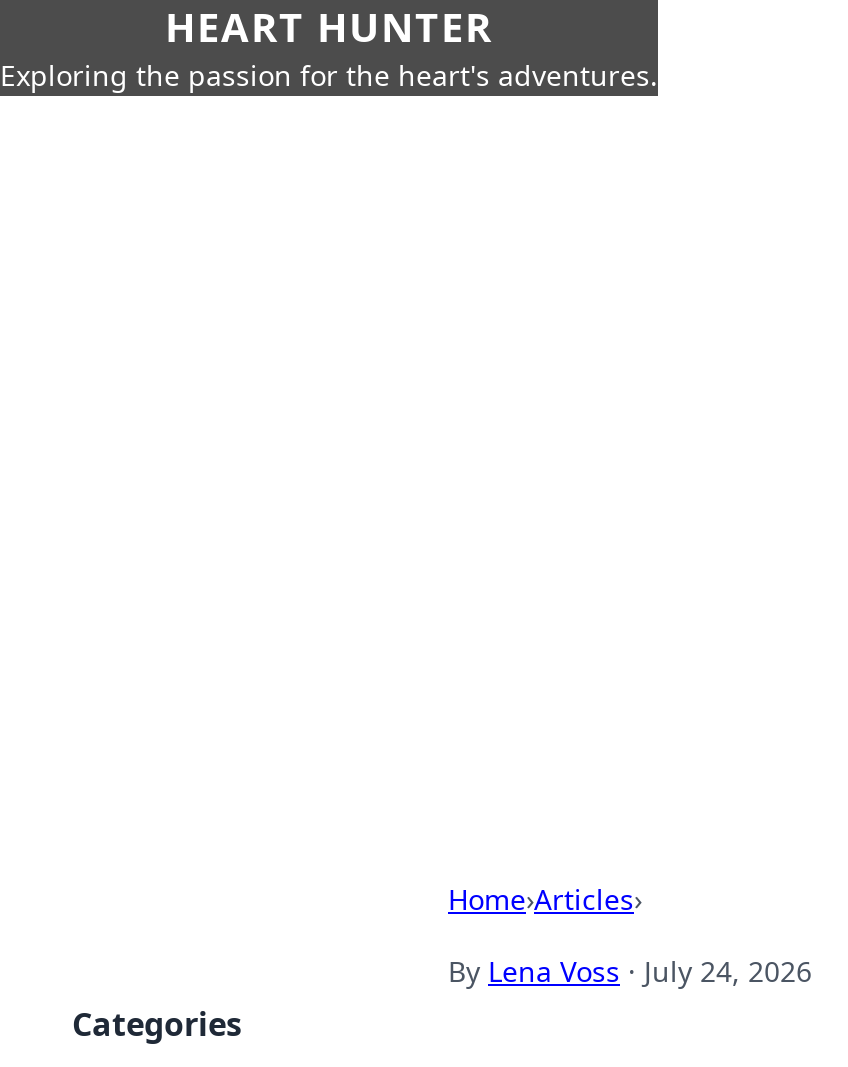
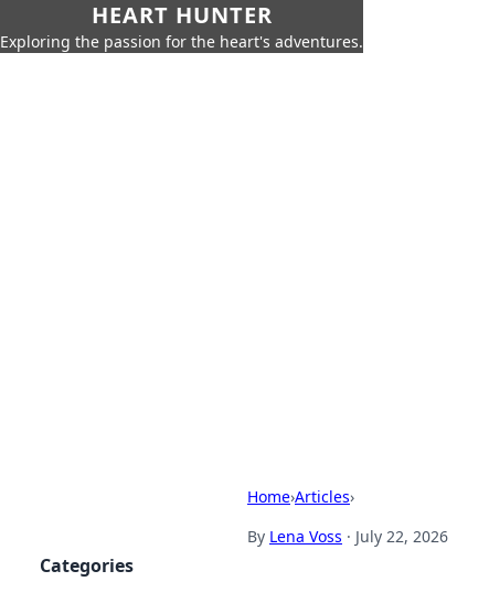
- By Lena Voss · July 24, 2026
+ By Lena Voss · July 22, 2026
